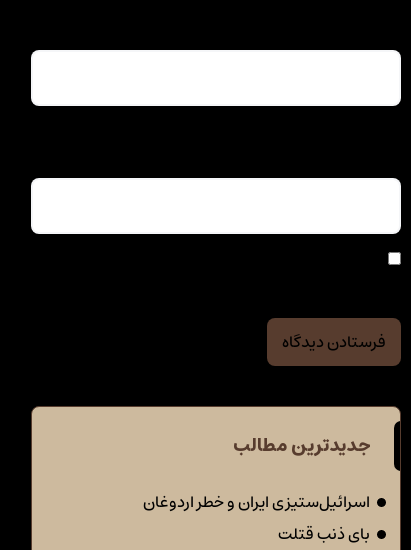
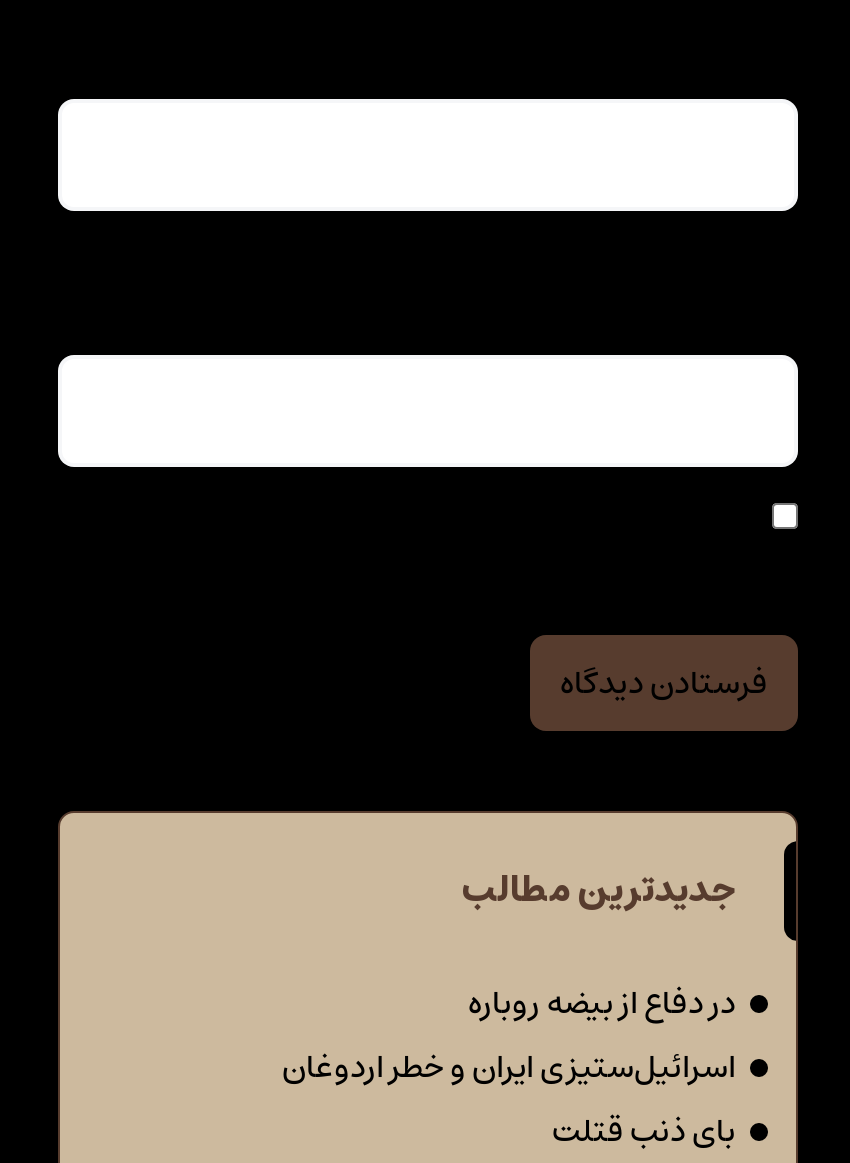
+ در دفاع از بیضه روباره
